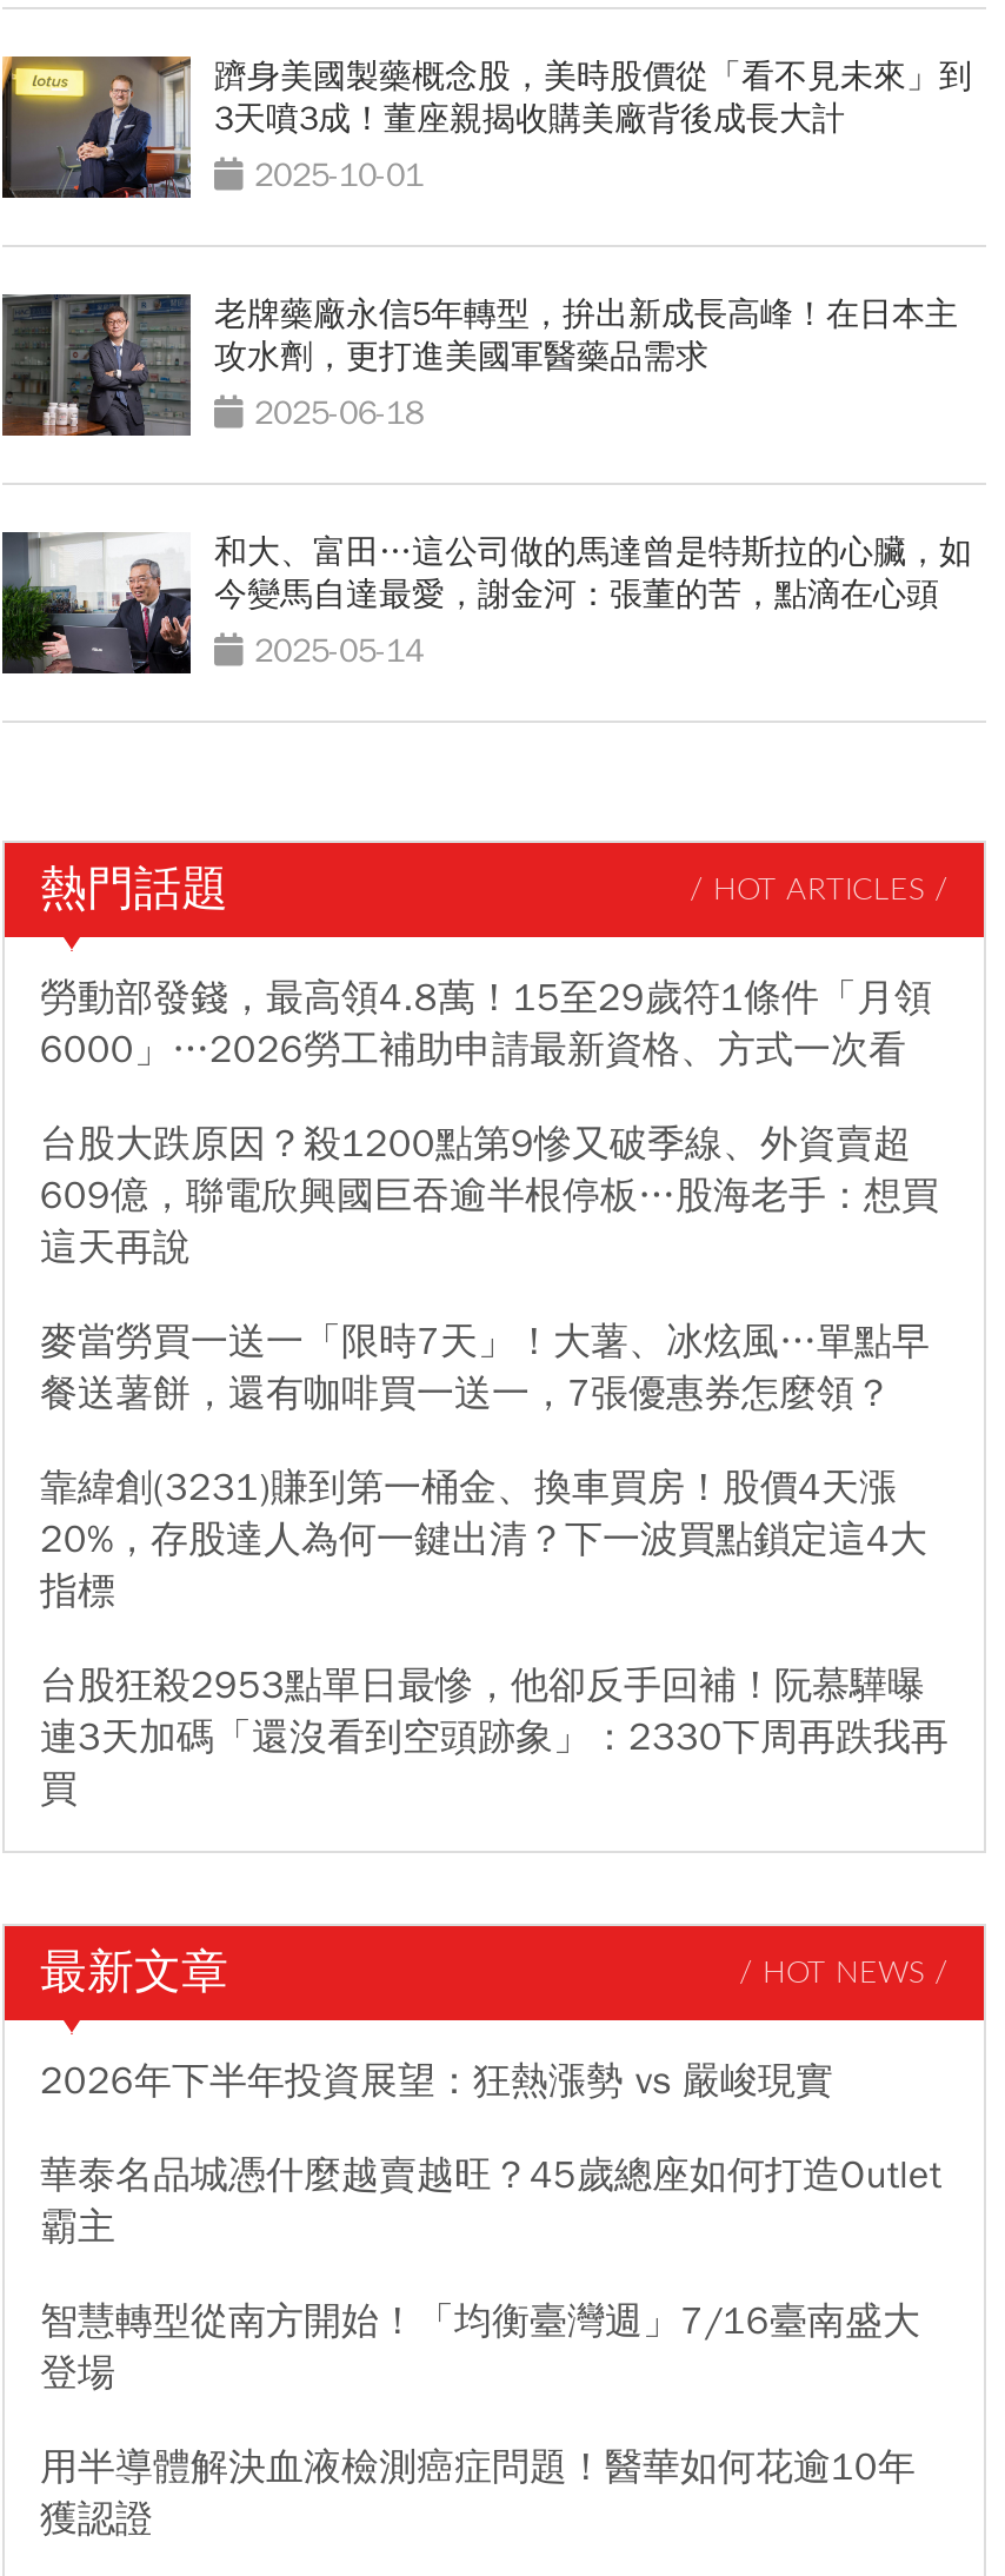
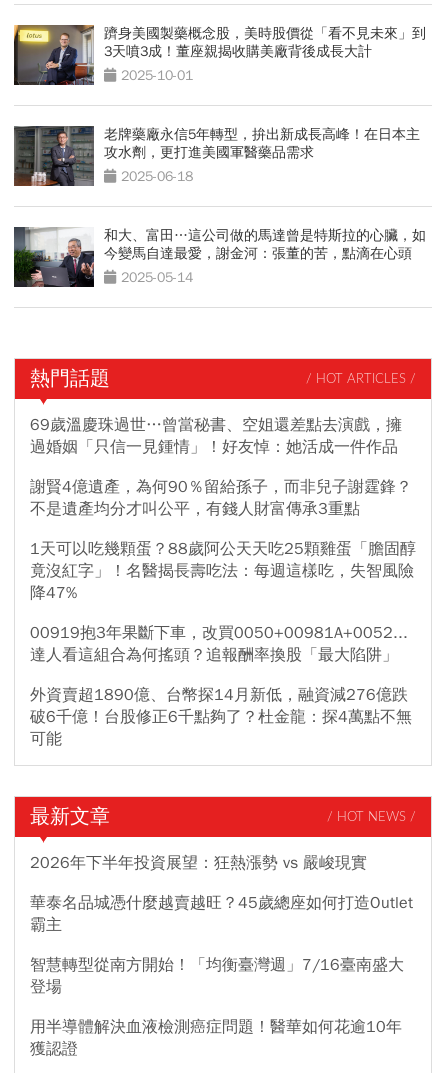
- 勞動部發錢，最高領4.8萬！15至29歲符1條件「月領
- 6000」…2026勞工補助申請最新資格、方式一次看
+ 69歲溫慶珠過世…曾當秘書、空姐還差點去演戲，擁
+ 過婚姻「只信一見鍾情」！好友悼：她活成一件作品

- 台股大跌原因？殺1200點第9慘又破季線、外資賣超
- 609億，聯電欣興國巨吞逾半根停板…股海老手：想買
- 這天再說
+ 謝賢4億遺產，為何90％留給孫子，而非兒子謝霆鋒？
+ 不是遺產均分才叫公平，有錢人財富傳承3重點

- 麥當勞買一送一「限時7天」！大薯、冰炫風…單點早
- 餐送薯餅，還有咖啡買一送一，7張優惠券怎麼領？
+ 1天可以吃幾顆蛋？88歲阿公天天吃25顆雞蛋「膽固醇
+ 竟沒紅字」！名醫揭長壽吃法：每週這樣吃，失智風險
+ 降47%

- 靠緯創(3231)賺到第一桶金、換車買房！股價4天漲
- 20%，存股達人為何一鍵出清？下一波買點鎖定這4大
- 指標
+ 00919抱3年果斷下車，改買0050+00981A+0052...
+ 達人看這組合為何搖頭？追報酬率換股「最大陷阱」

- 台股狂殺2953點單日最慘，他卻反手回補！阮慕驊曝
- 連3天加碼「還沒看到空頭跡象」：2330下周再跌我再
- 買
+ 外資賣超1890億、台幣探14月新低，融資減276億跌
+ 破6千億！台股修正6千點夠了？杜金龍：探4萬點不無
+ 可能
